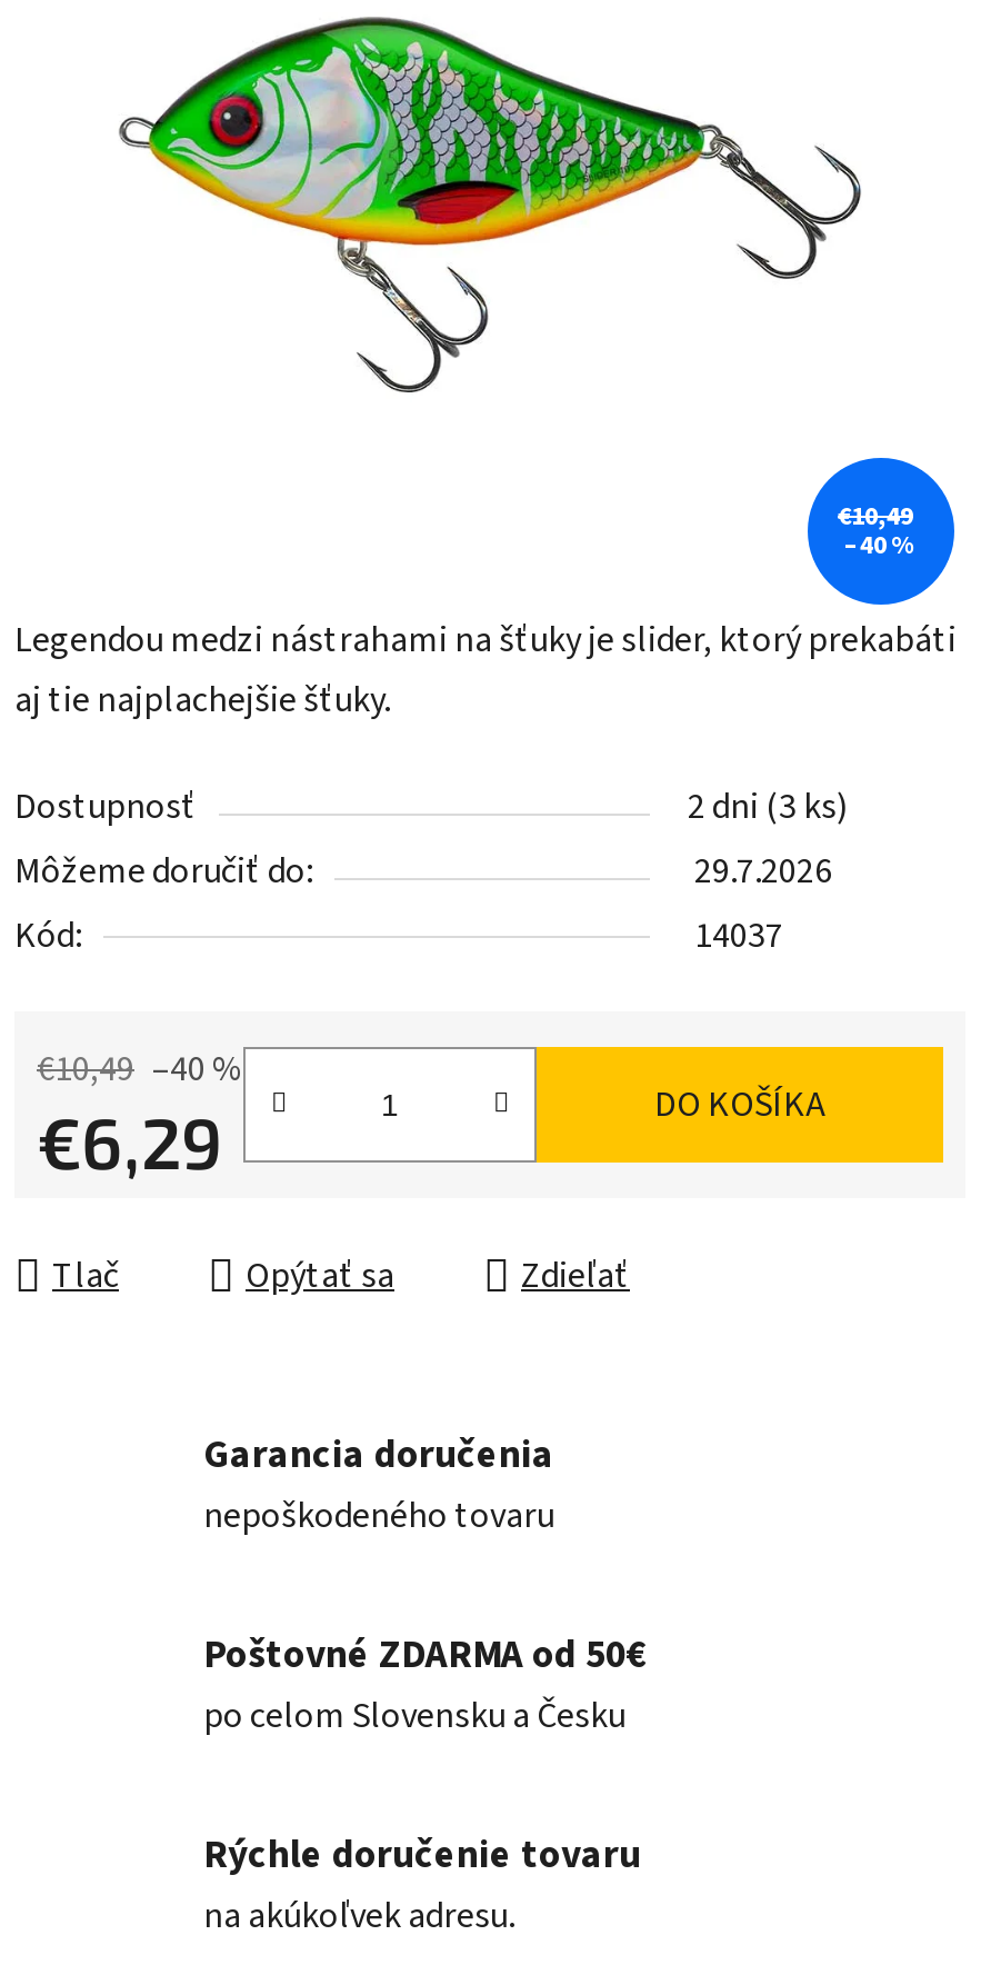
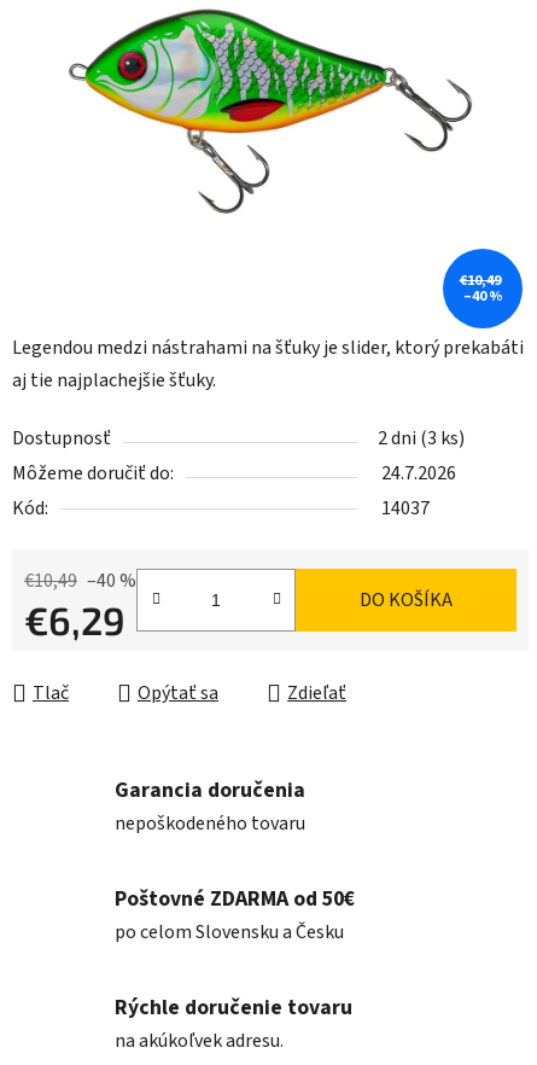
- 29.7.2026
+ 24.7.2026
